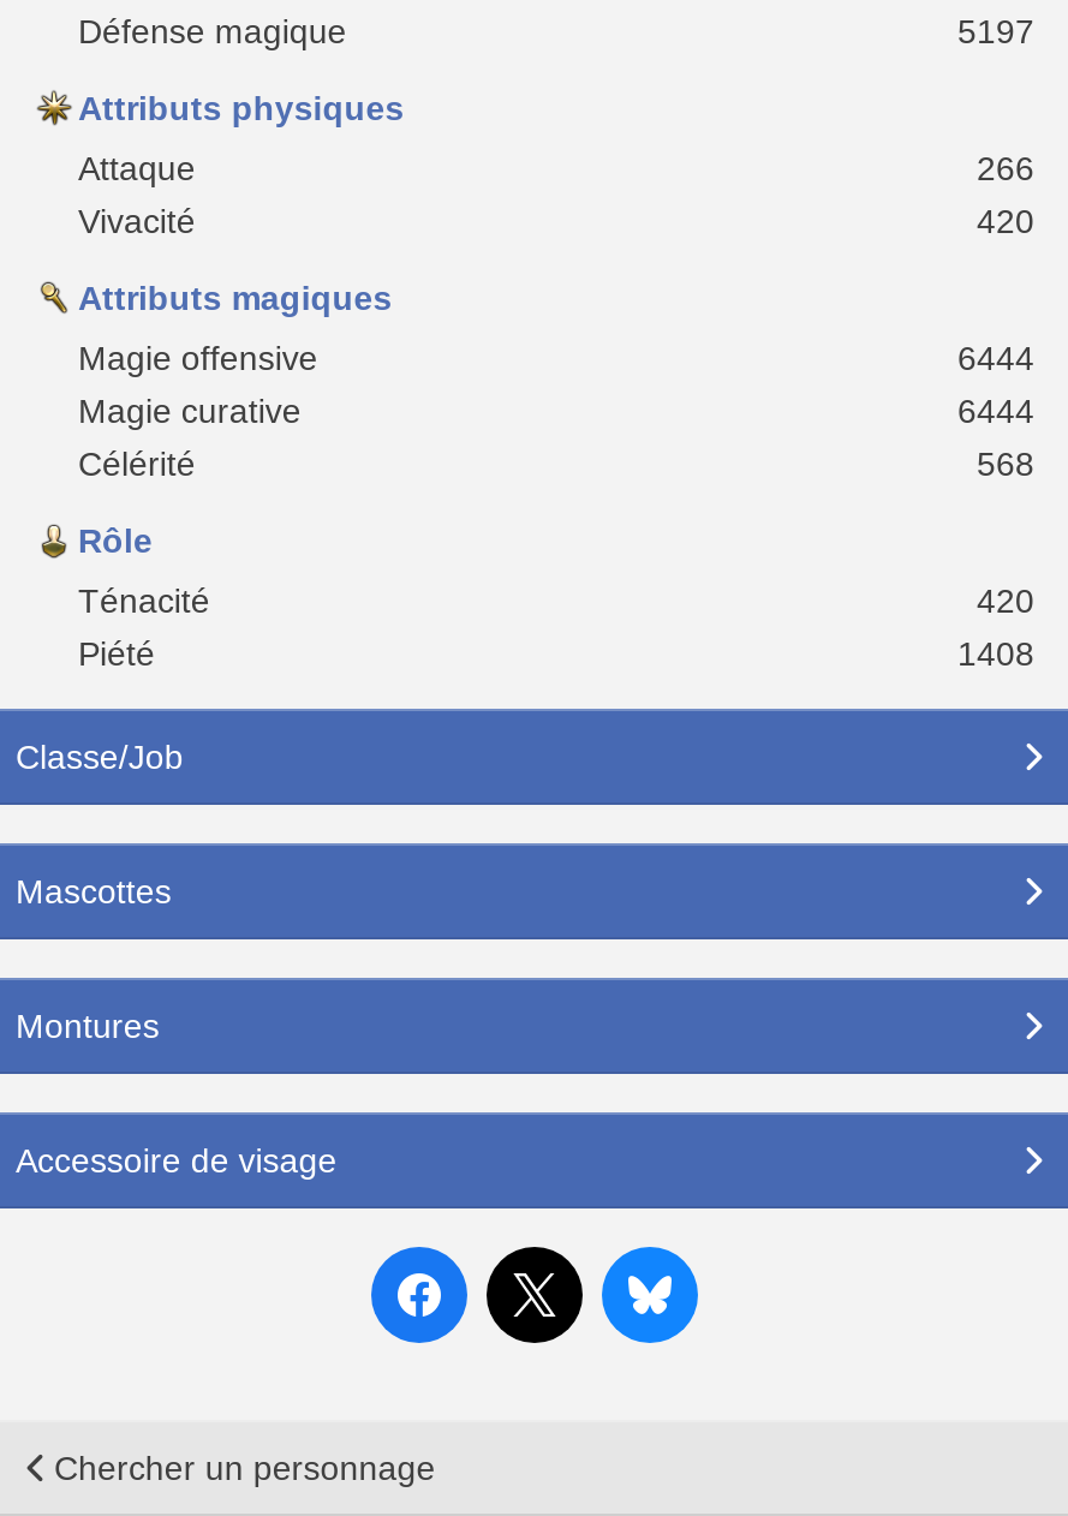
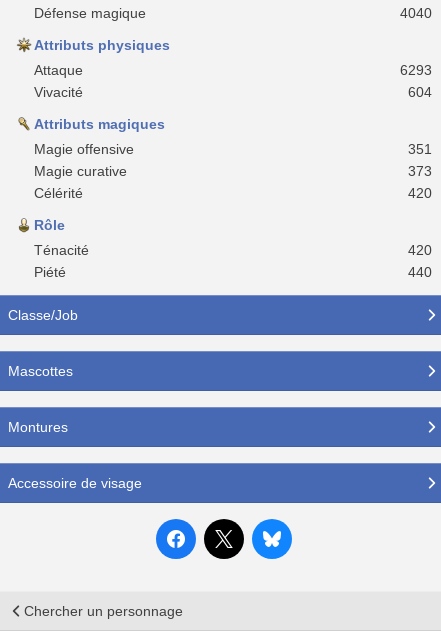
- 5197
+ 4040

- 266
+ 6293

- 420
+ 604

- 6444
+ 351

- 6444
+ 373

- 568
+ 420

- 1408
+ 440
